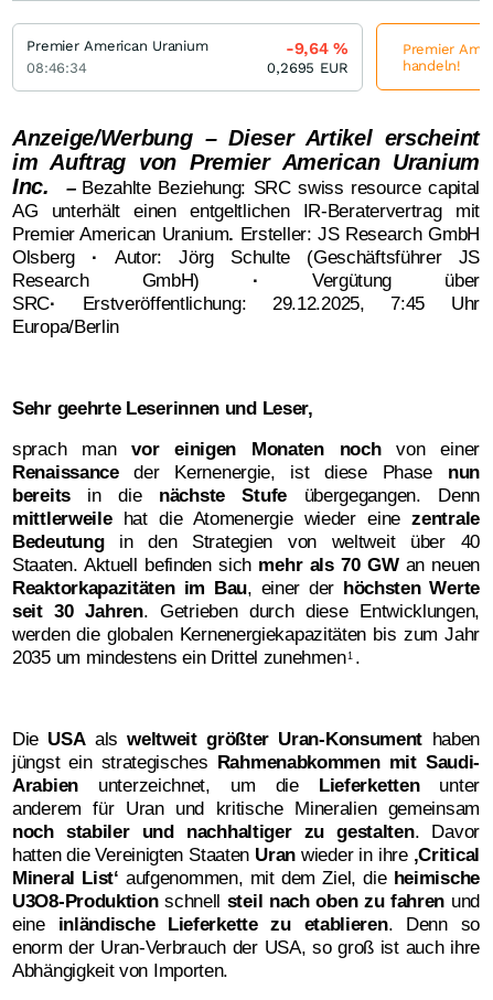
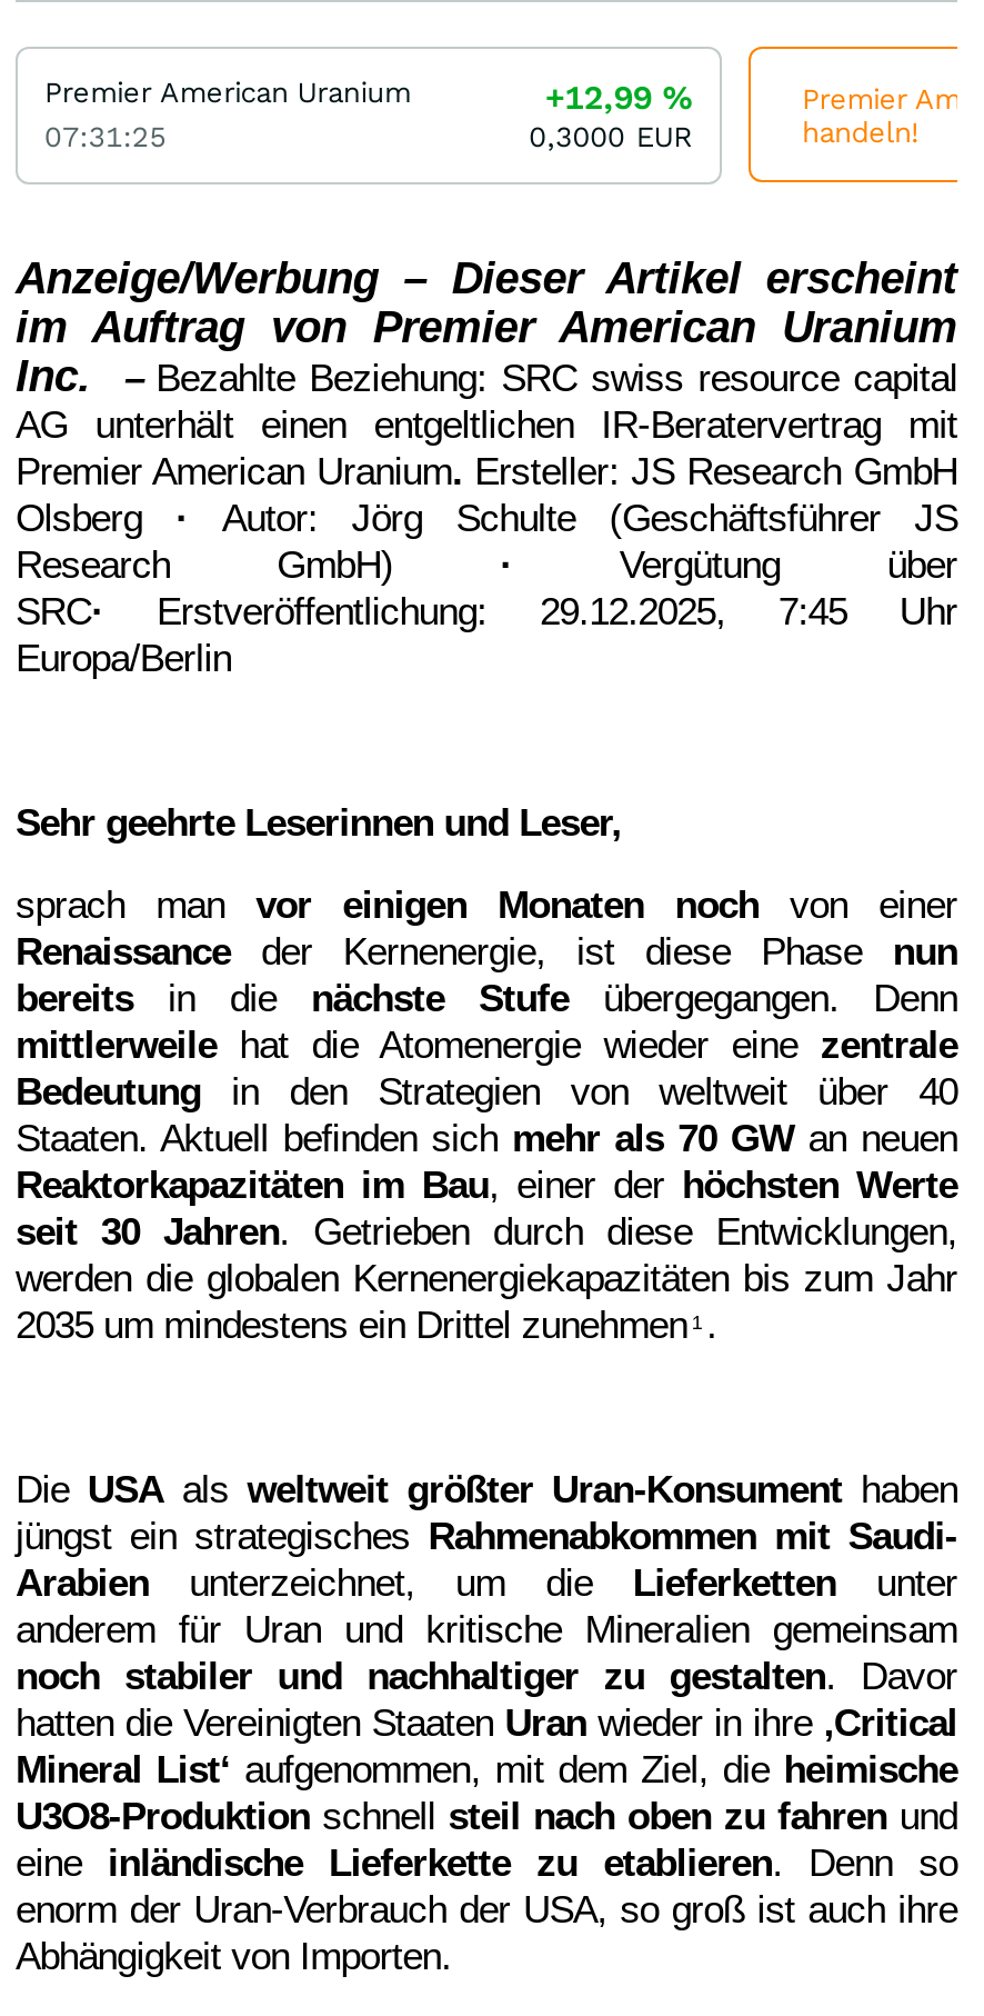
- -9,64%
+ +12,99%

- 08:46:34
+ 07:31:25

- 0,2695 EUR
+ 0,3000 EUR
